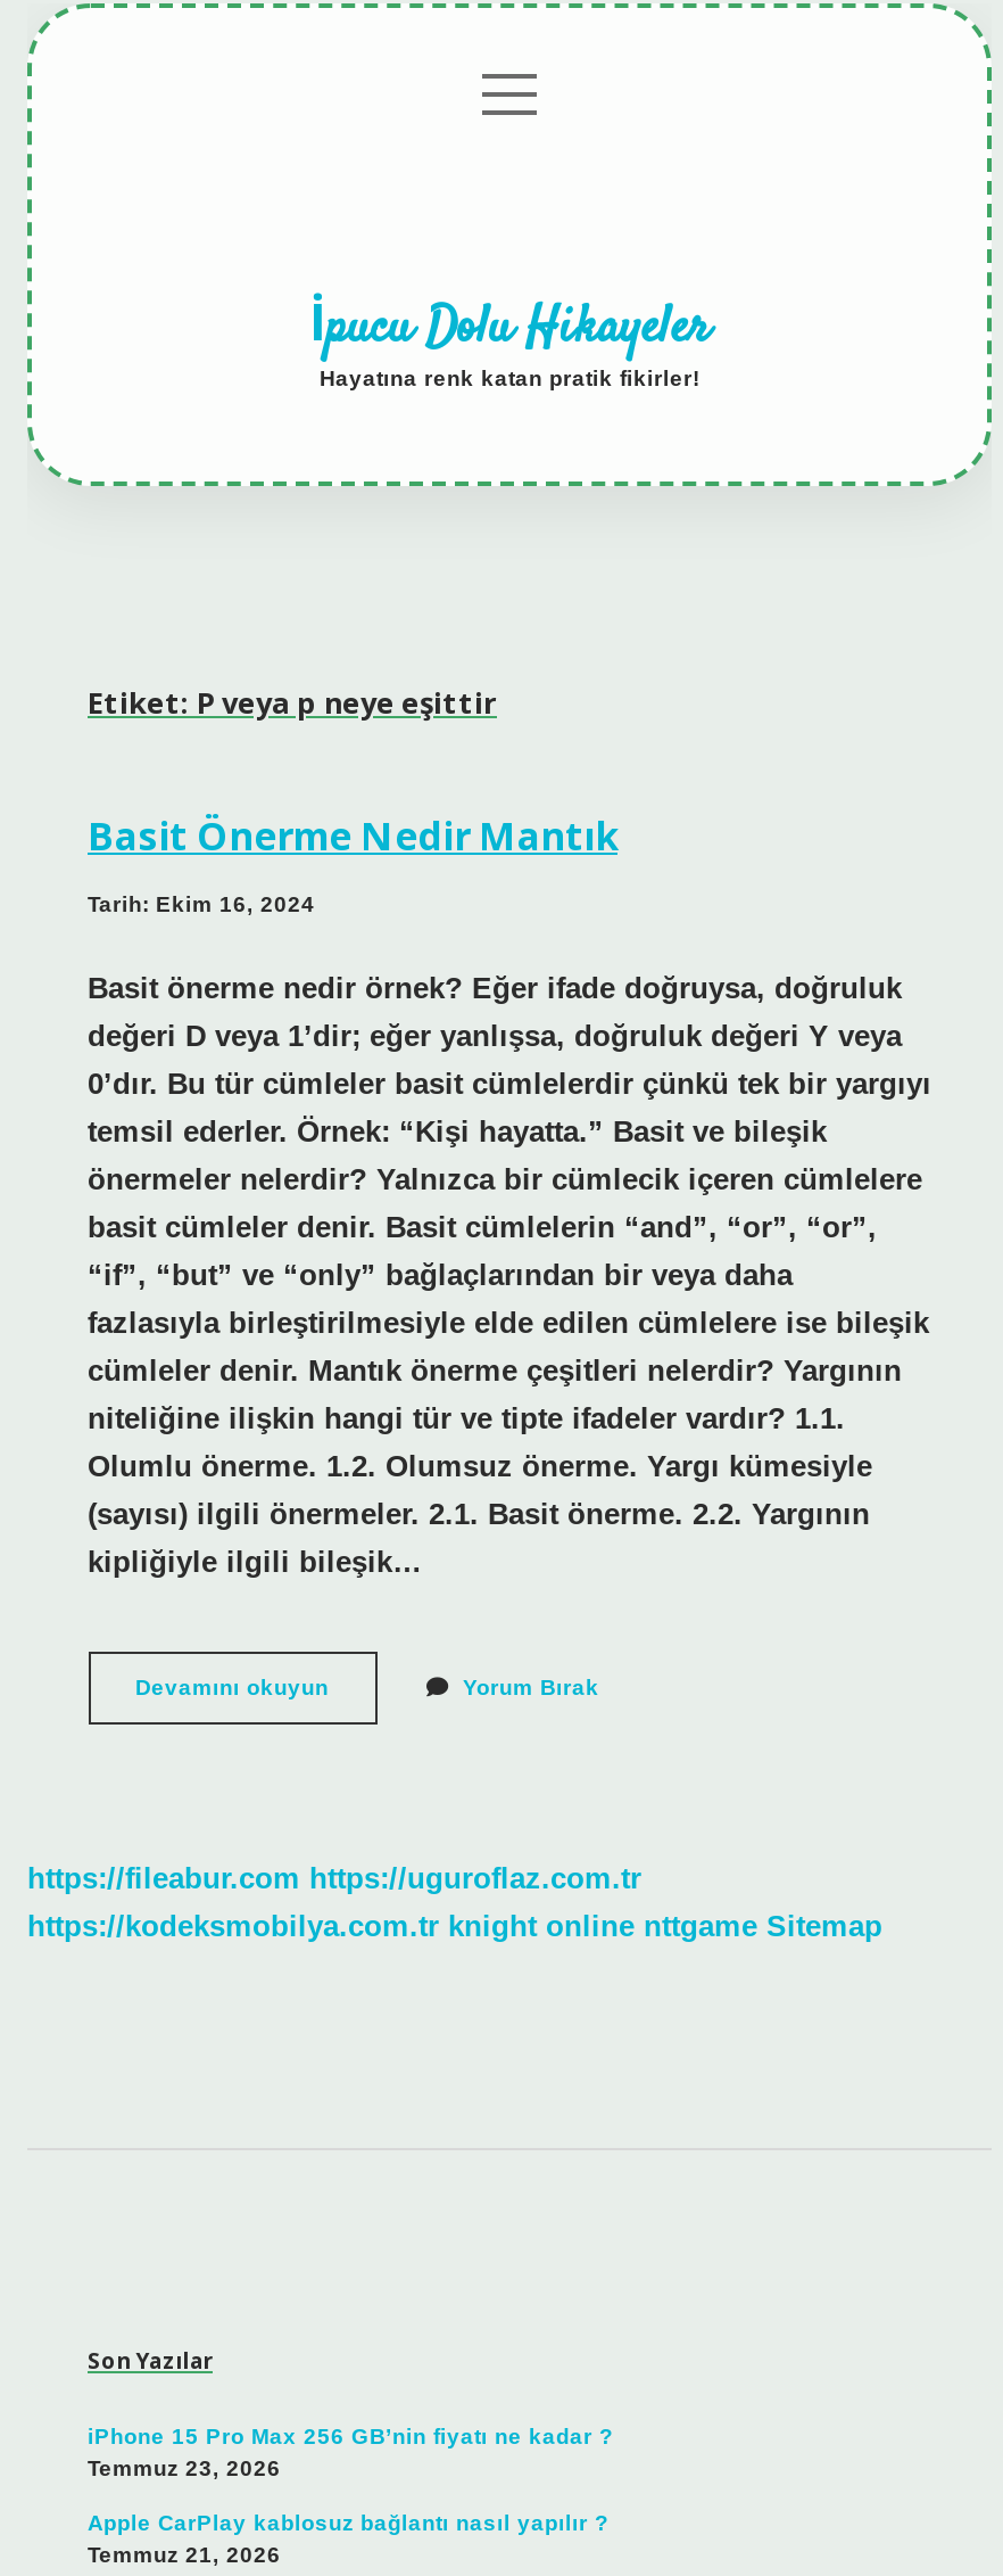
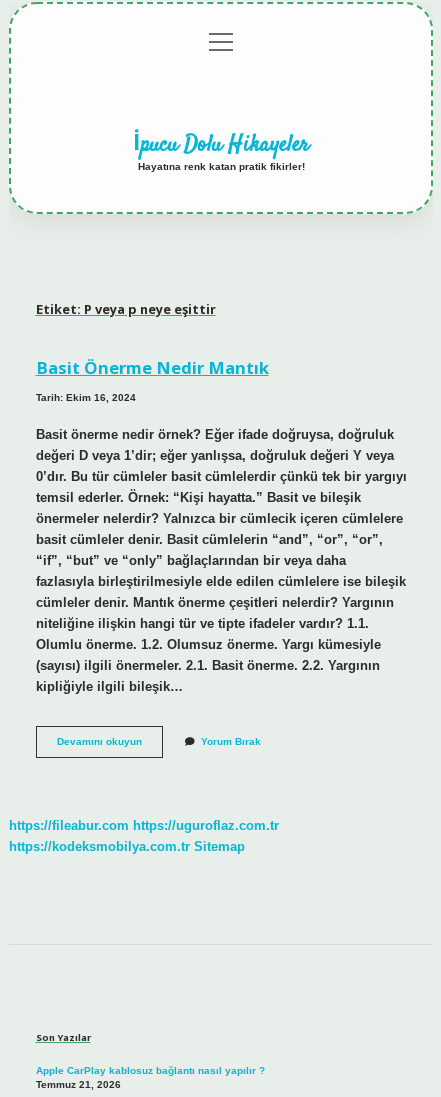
- https://kodeksmobilya.com.tr knight online nttgame Sitemap
+ https://kodeksmobilya.com.tr Sitemap

- iPhone 15 Pro Max 256 GB’nin fiyatı ne kadar ?
- Temmuz 23, 2026
